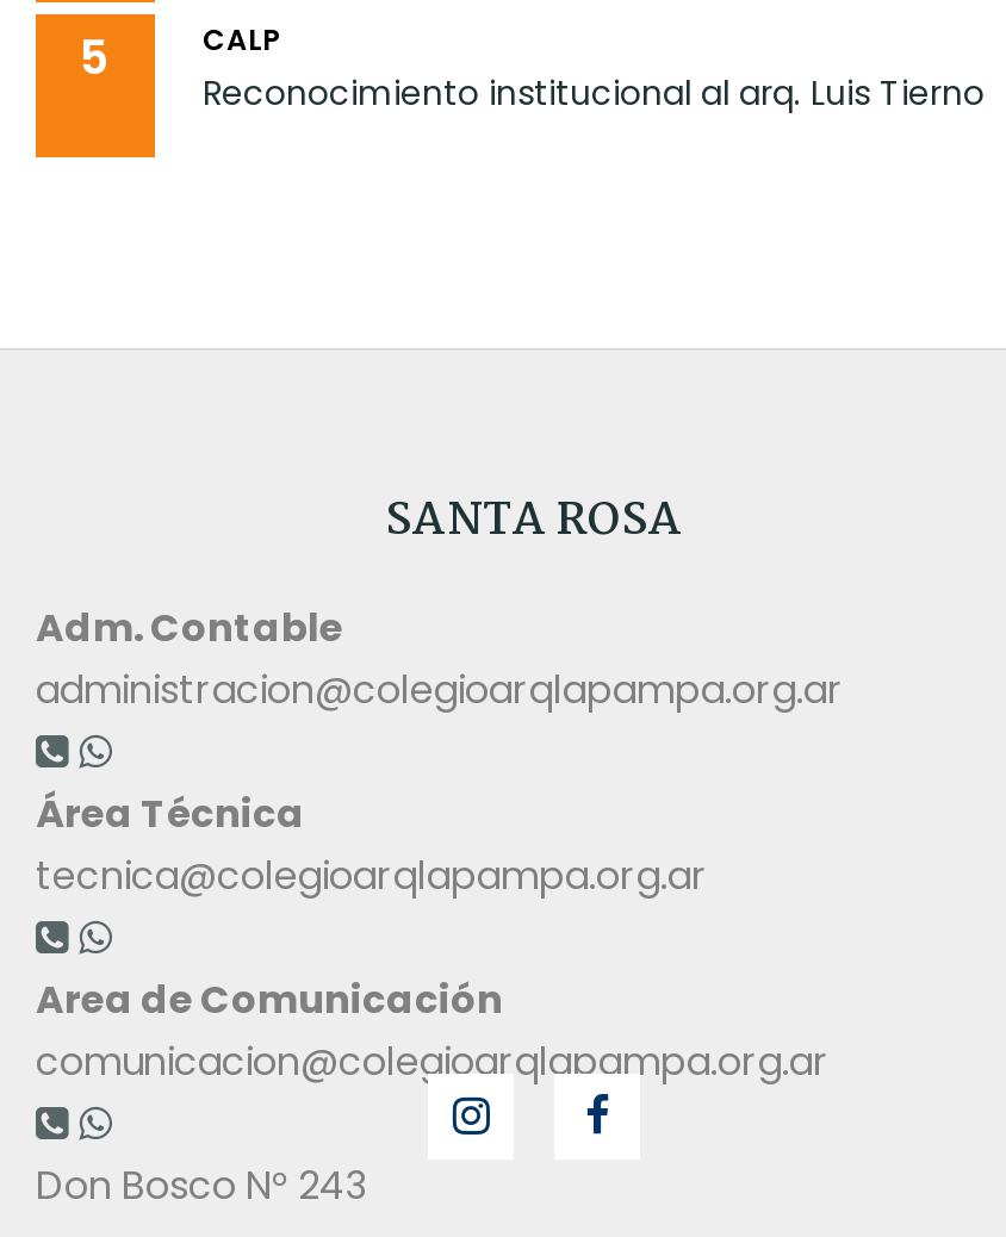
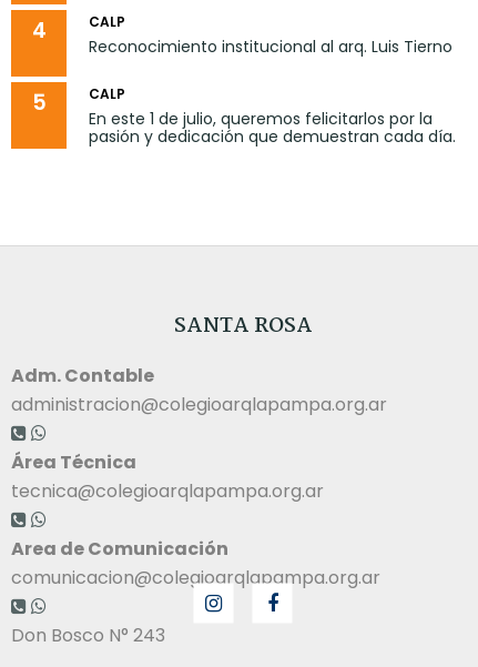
- 5
+ 4

+ 5
+ CALP
+ En este 1 de julio, queremos felicitarlos por la
+ pasión y dedicación que demuestran cada día.
